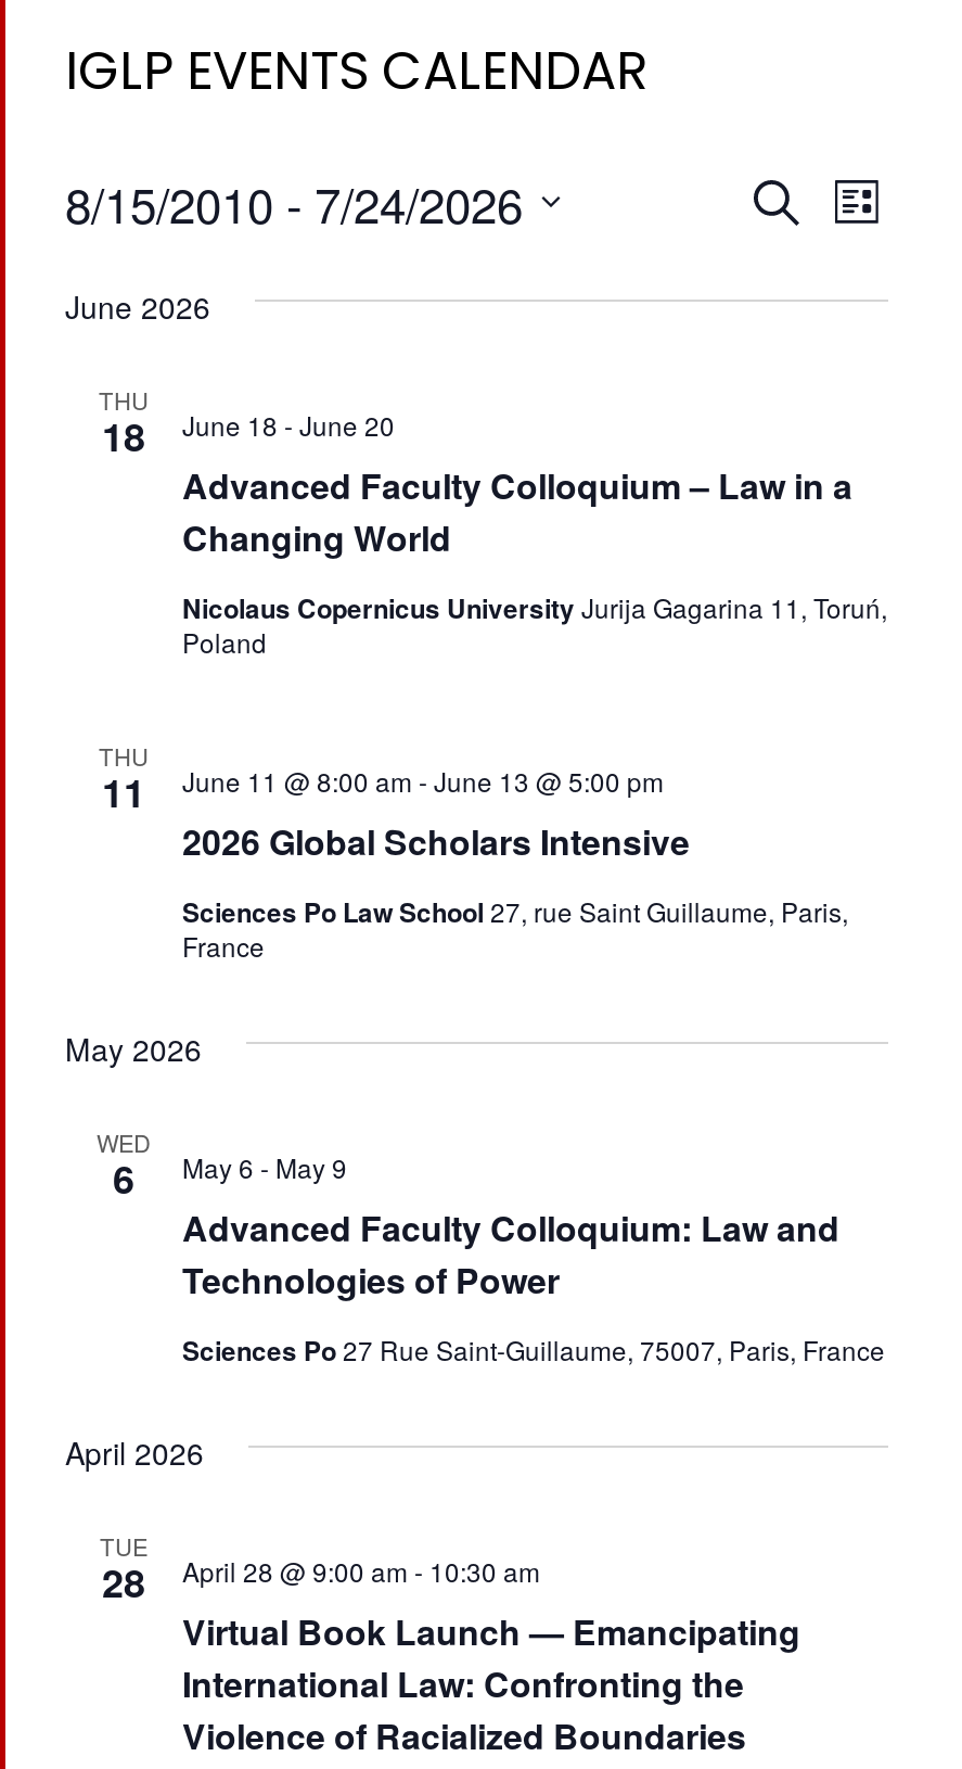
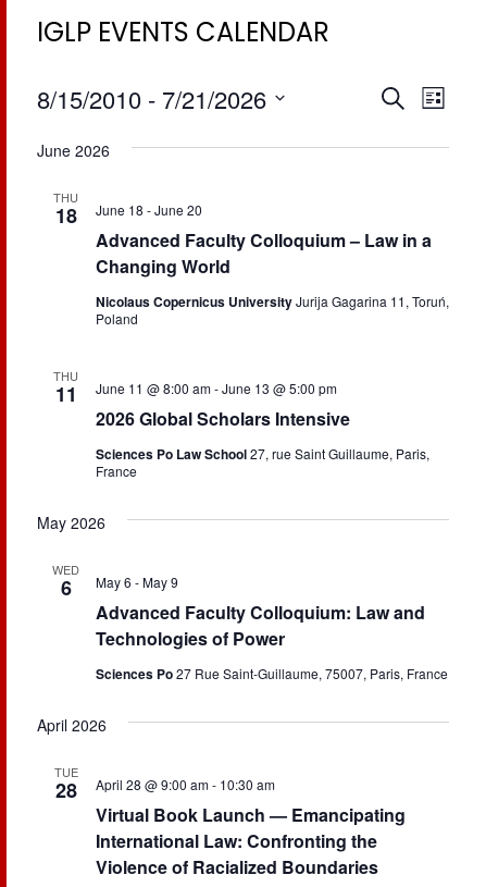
- 8/15/2010 - 7/24/2026
+ 8/15/2010 - 7/21/2026
